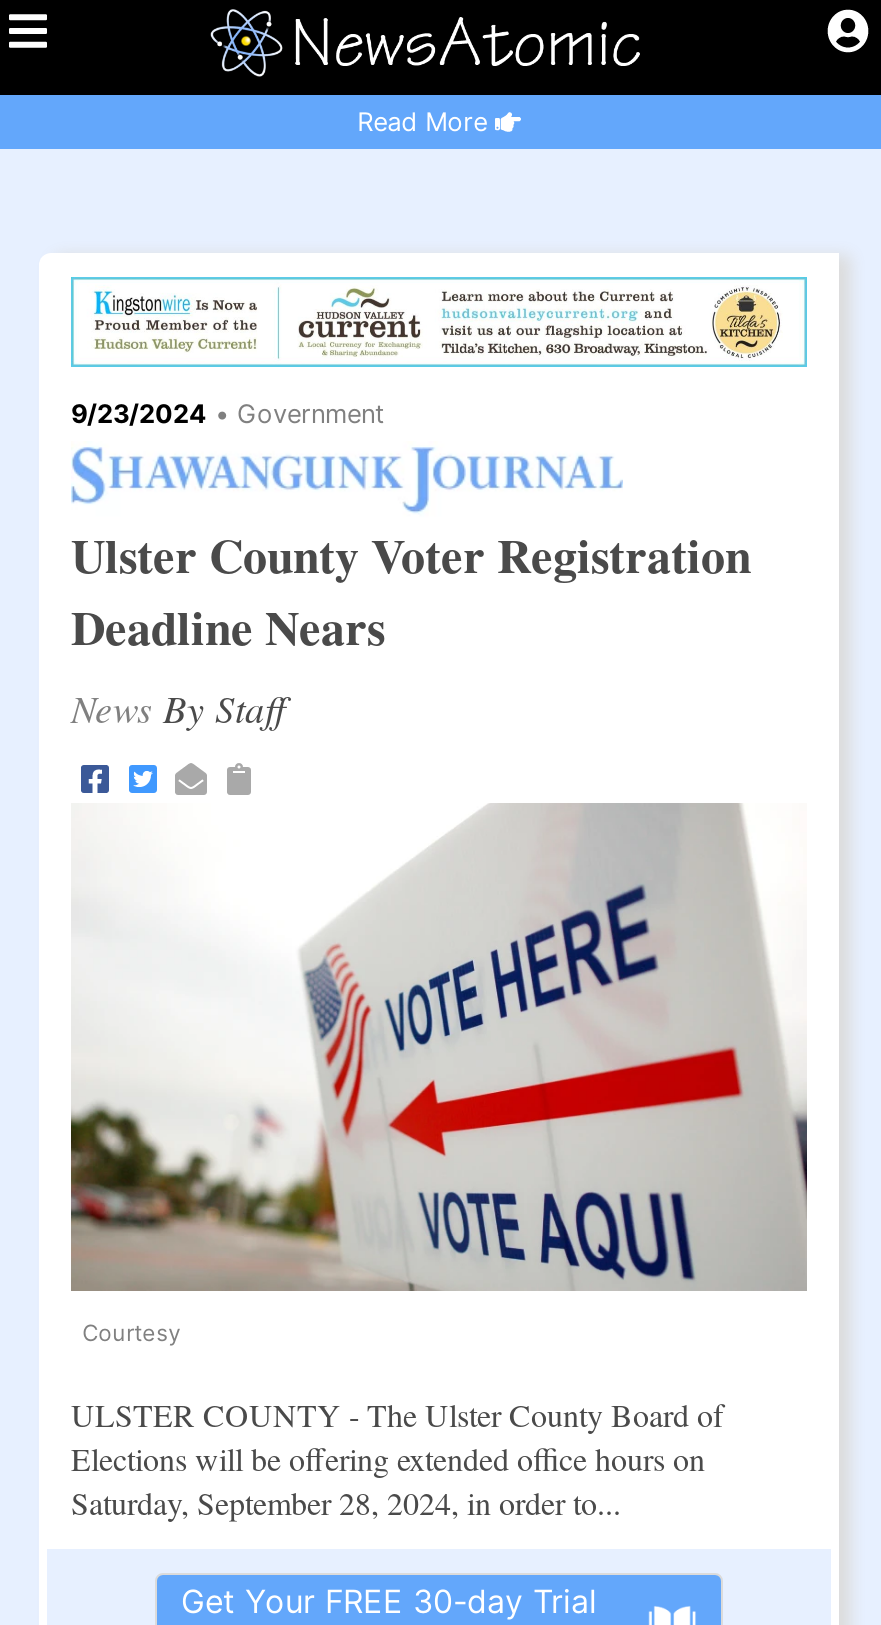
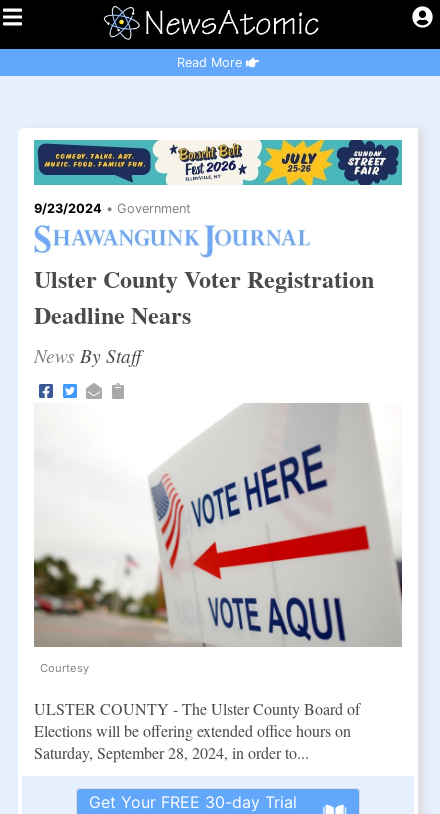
- [image]
+ [image]
